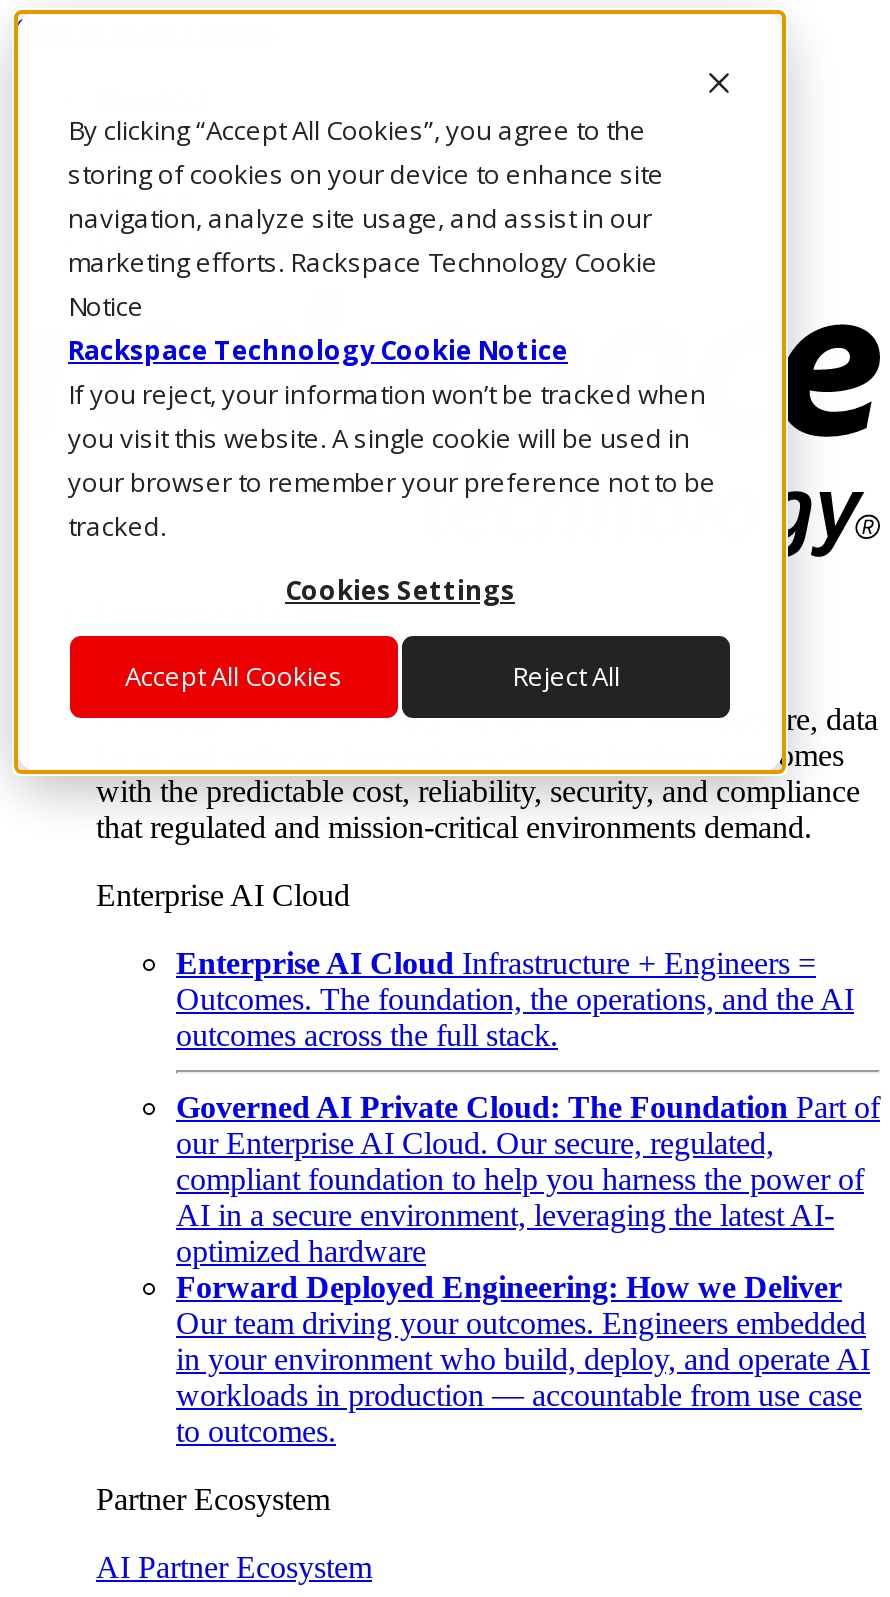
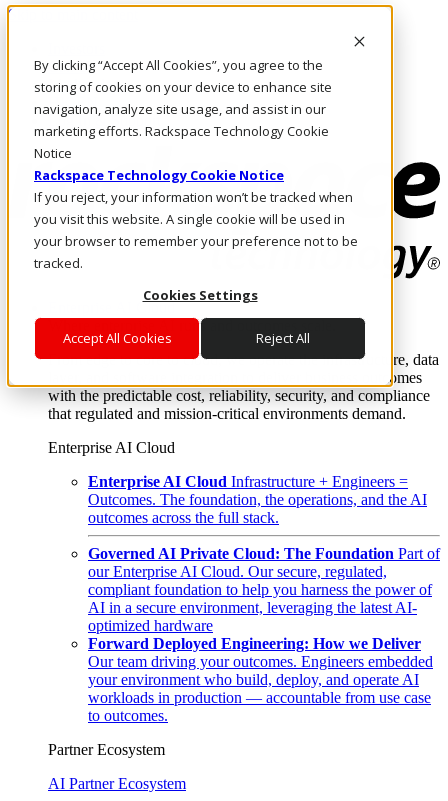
- in your environment who build, deploy, and operate AI
+ your environment who build, deploy, and operate AI
